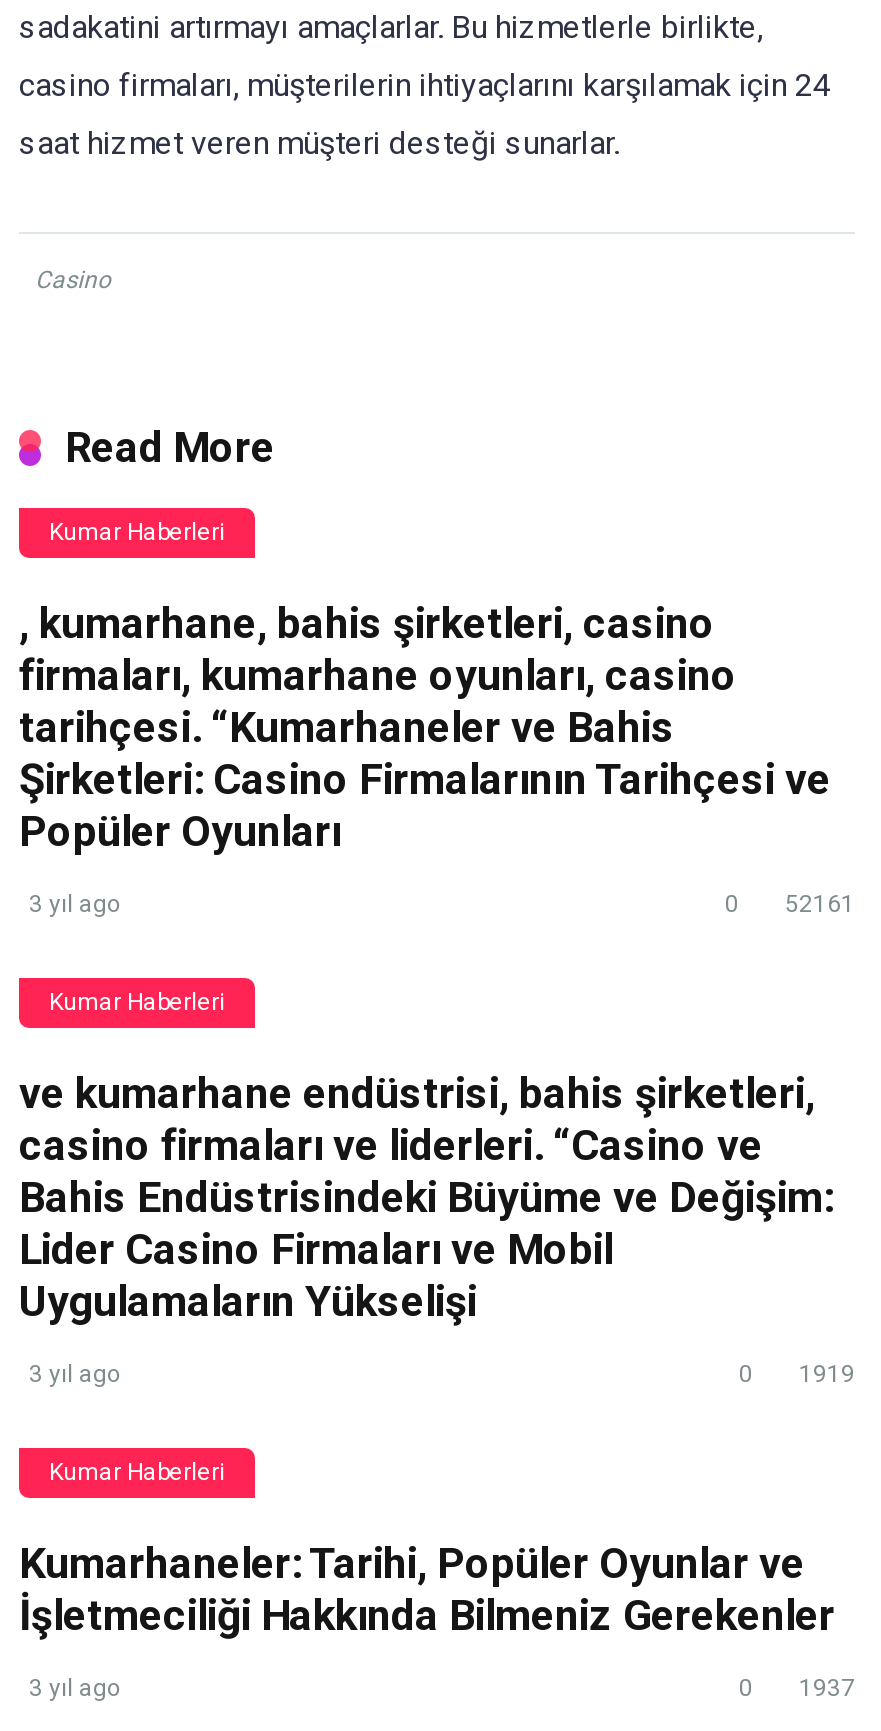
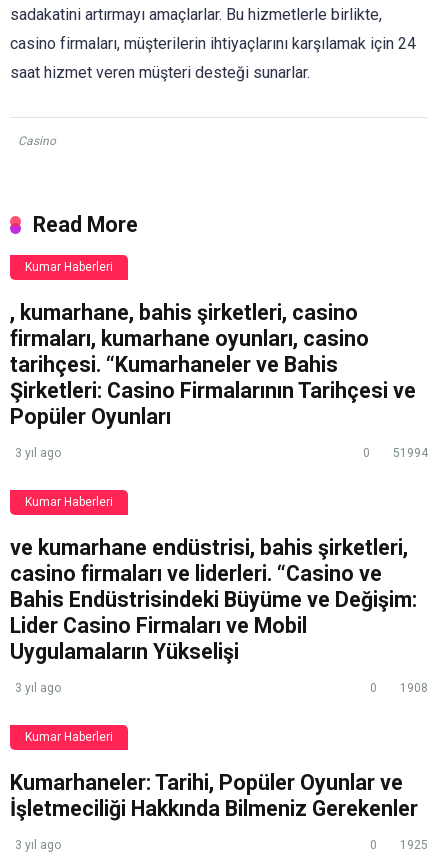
- 0 52161
+ 0 51994

- 0 1919
+ 0 1908

- 0 1937
+ 0 1925
